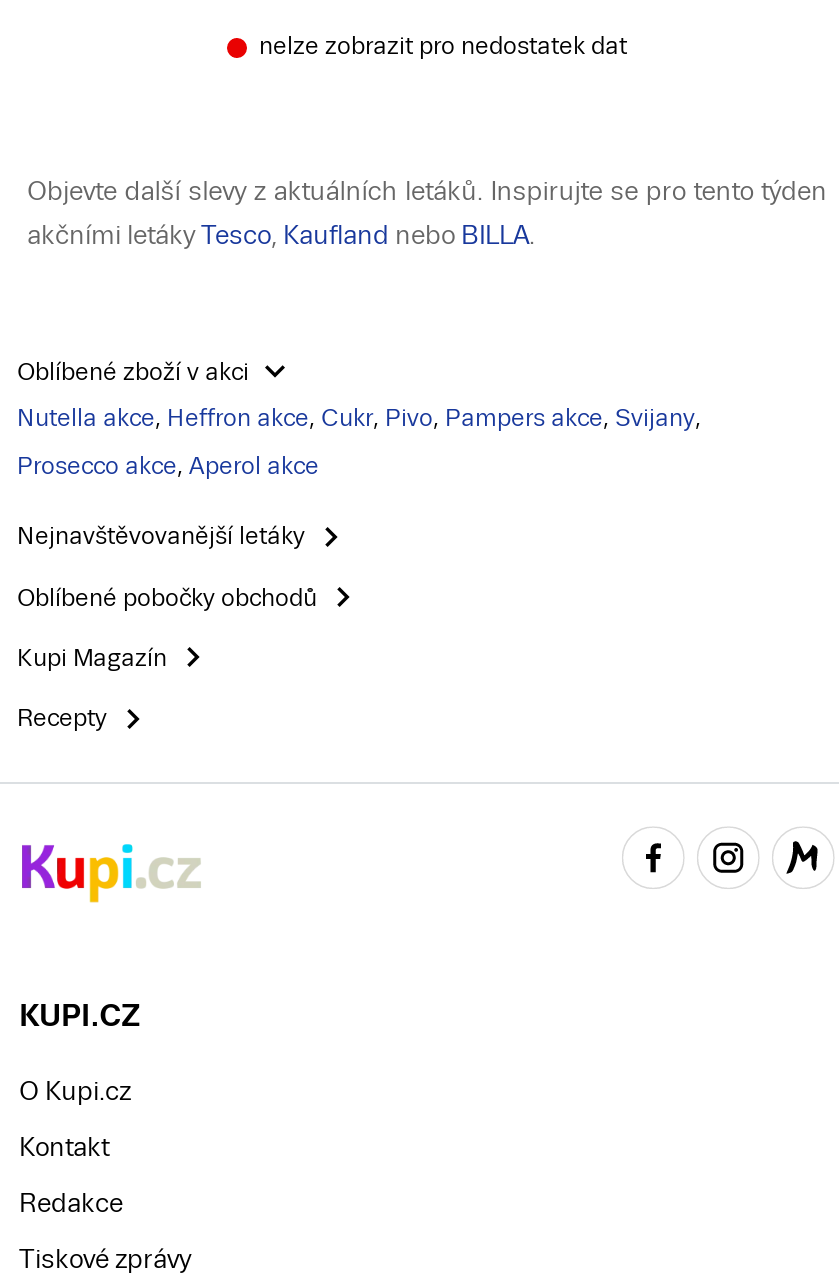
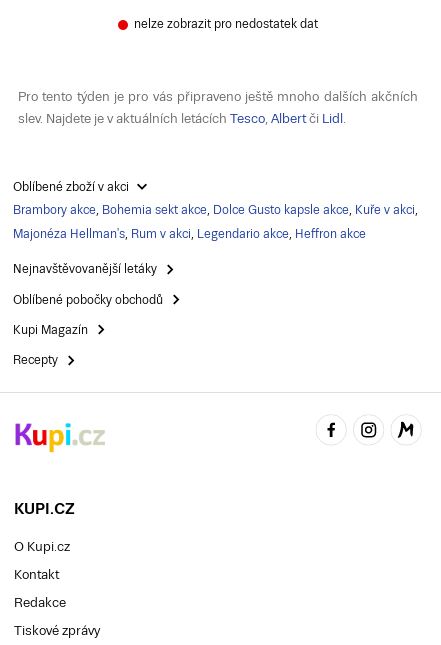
- Objevte další slevy z aktuálních letáků. Inspirujte se pro tento týden
+ Pro tento týden je pro vás připraveno ještě mnoho dalších akčních

- akčními letákyTesco, Kaufland nebo BILLA.
+ slev. Najdete je v aktuálních letácíchTesco, Albert či Lidl.

- Nutella akce, Heffron akce, Cukr, Pivo, Pampers akce, Svijany,
+ Brambory akce, Bohemia sekt akce, Dolce Gusto kapsle akce, Kuře v akci,

- Prosecco akce, Aperol akce
+ Majonéza Hellman's, Rum v akci, Legendario akce, Heffron akce
